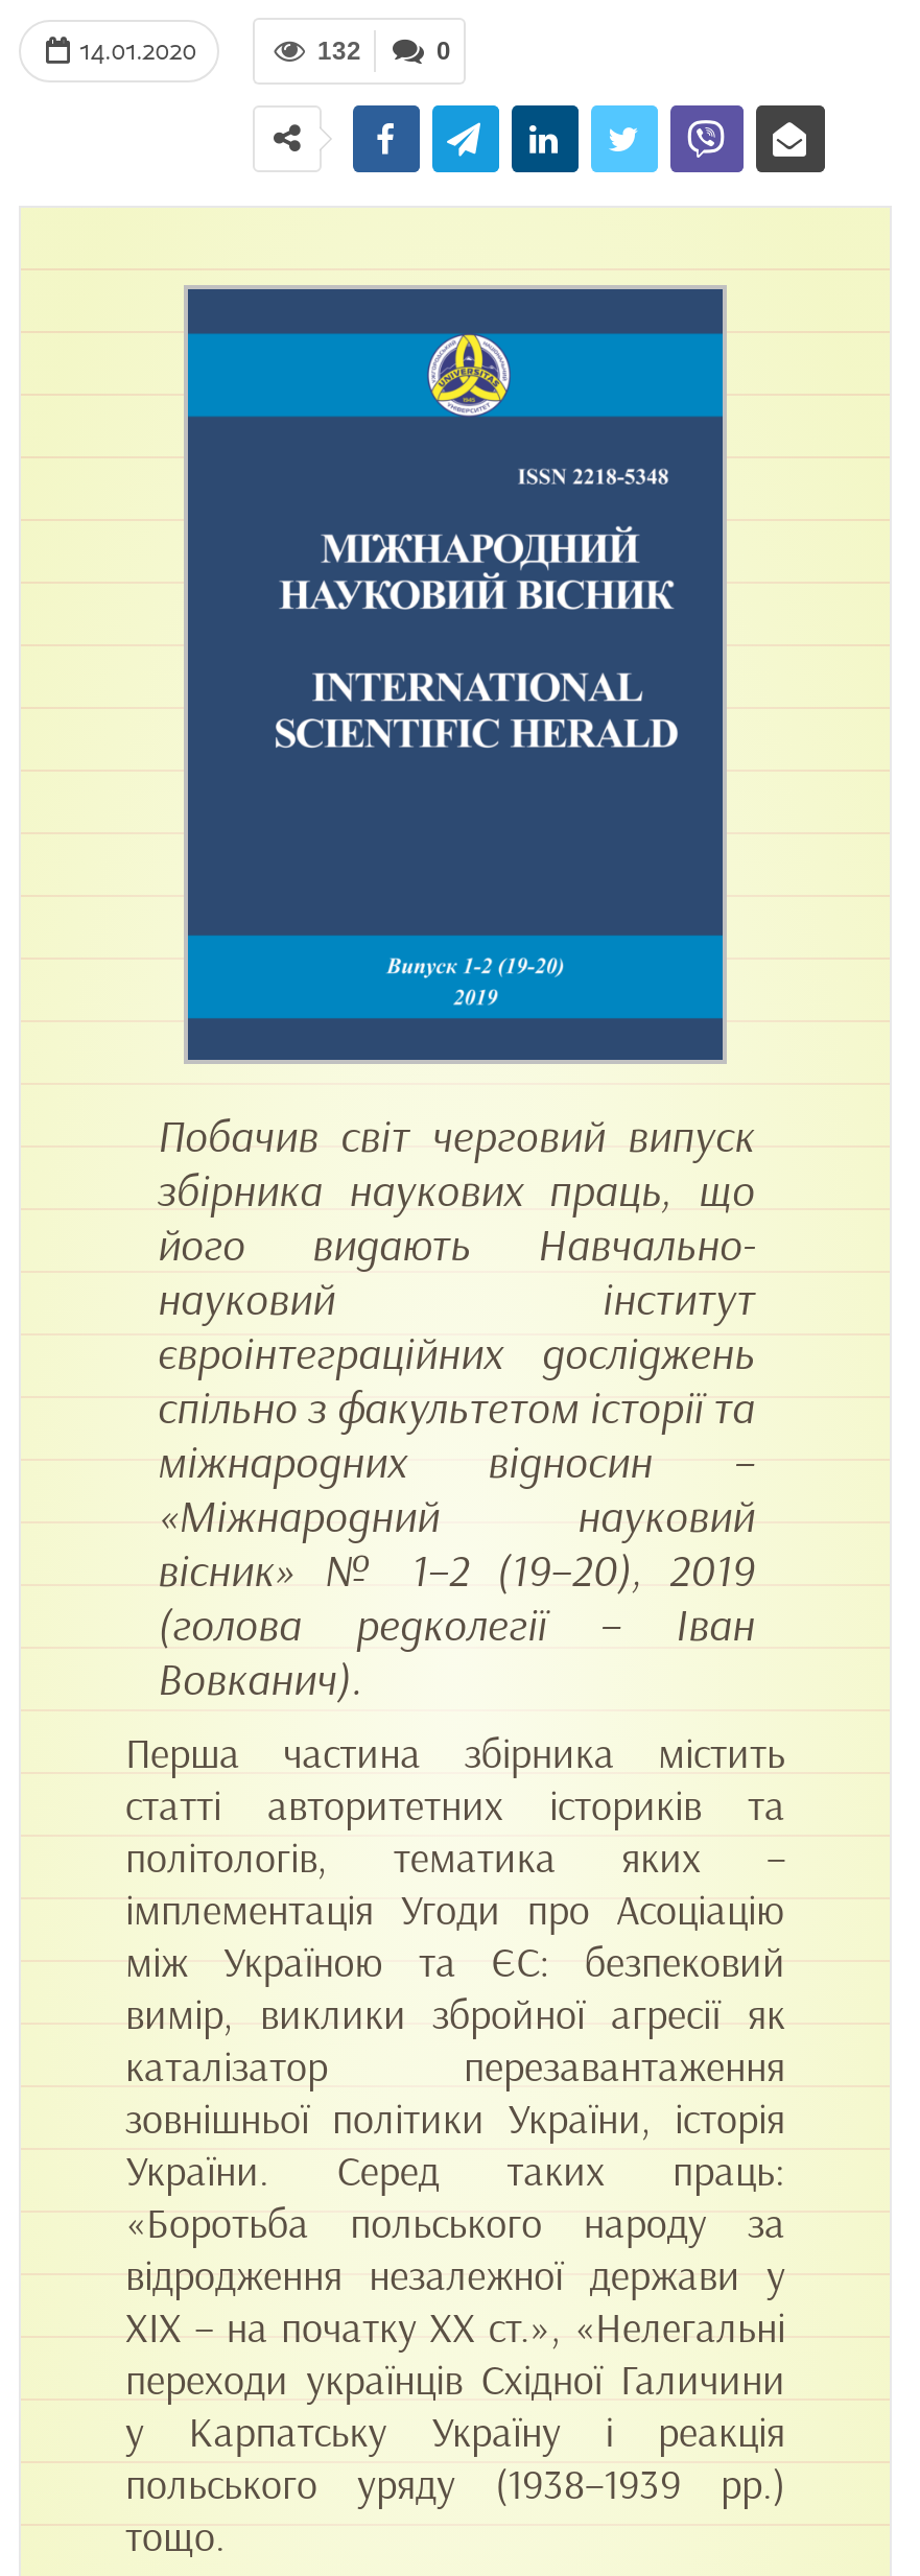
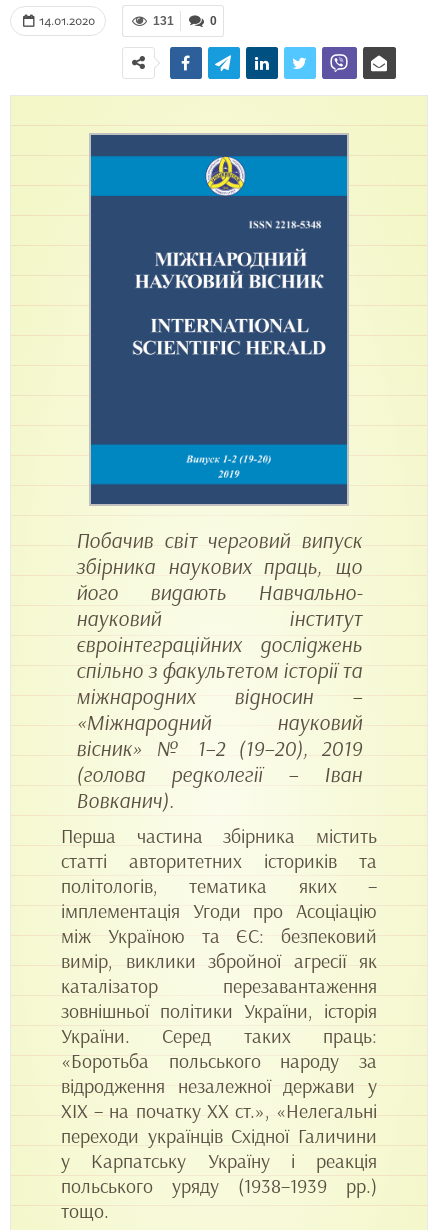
- 132
+ 131
